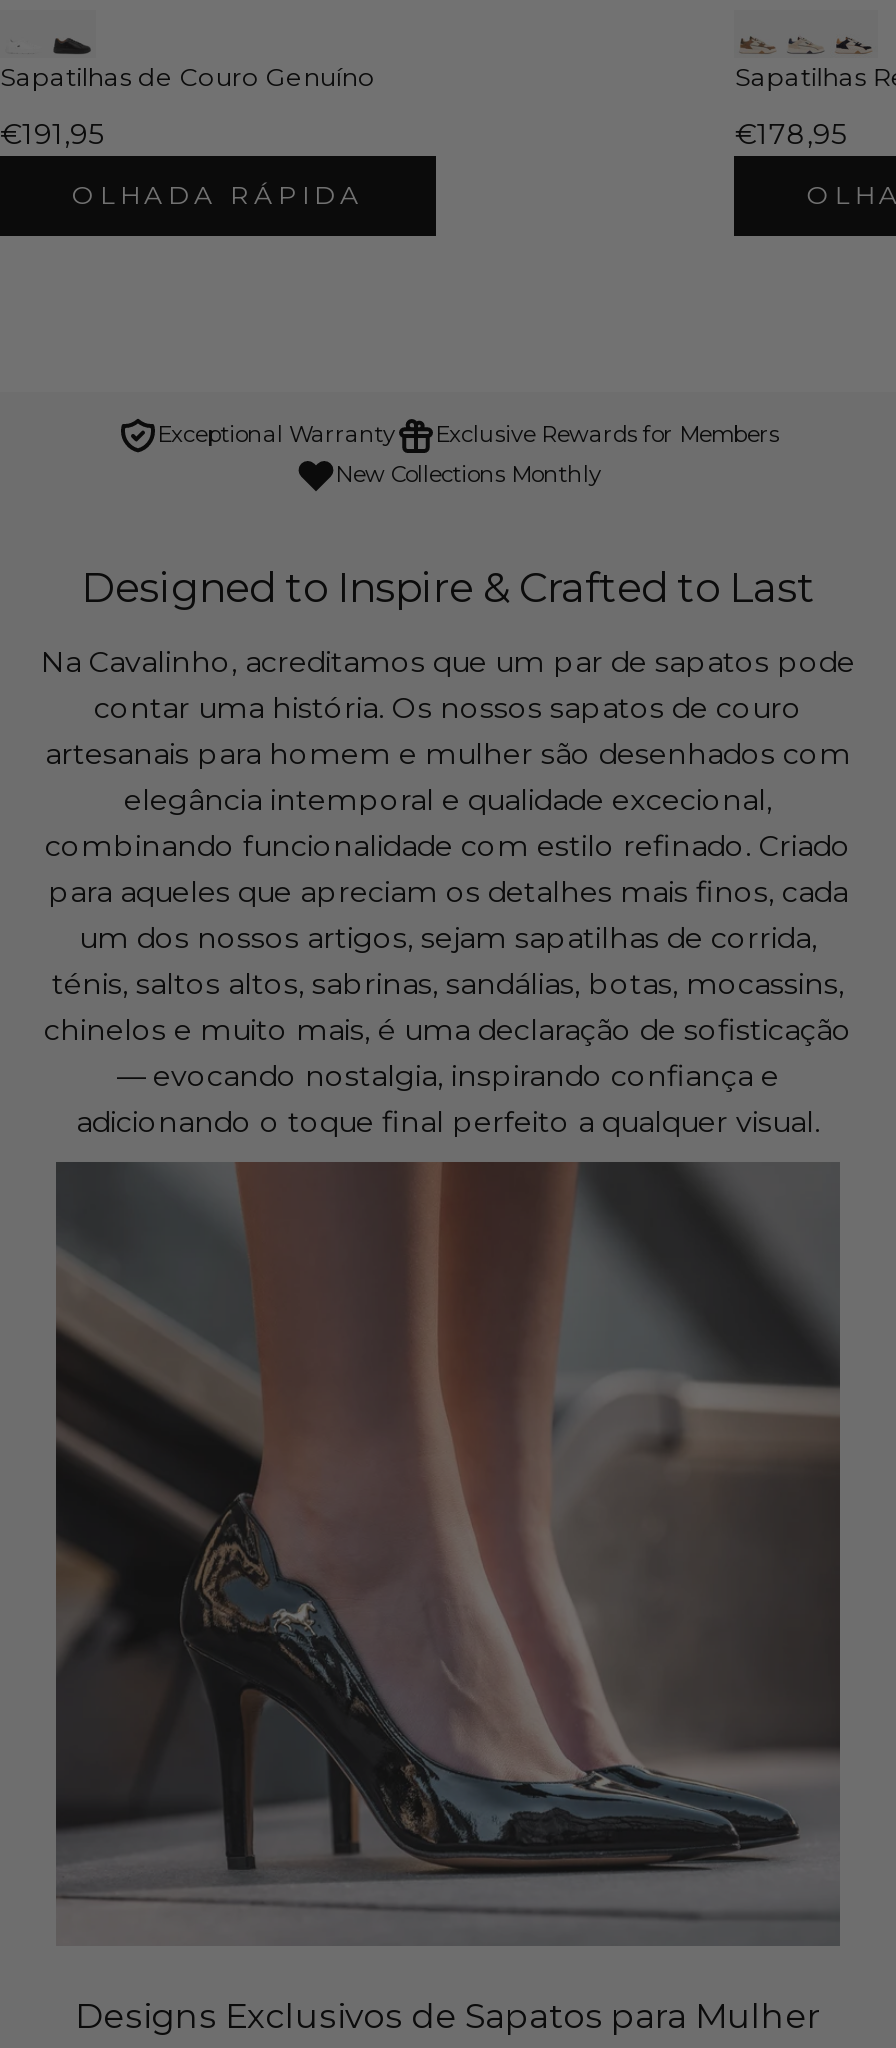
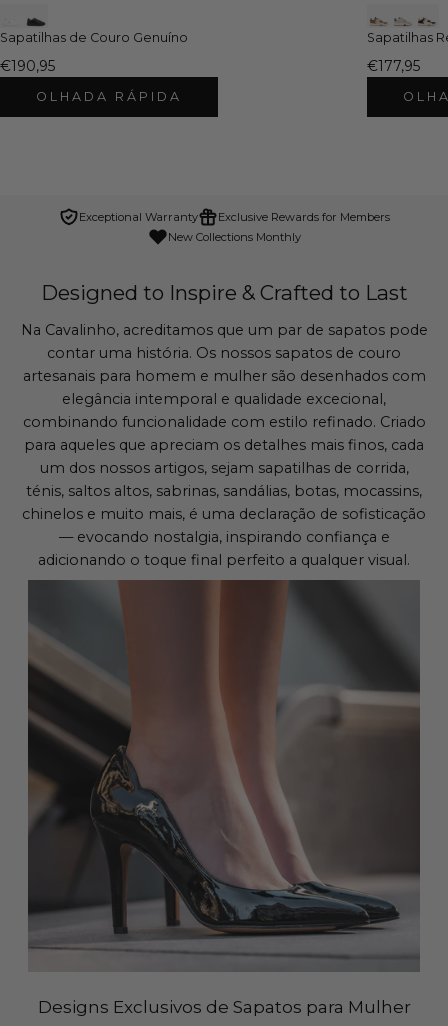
- €191,95
+ €190,95

- €178,95
+ €177,95
